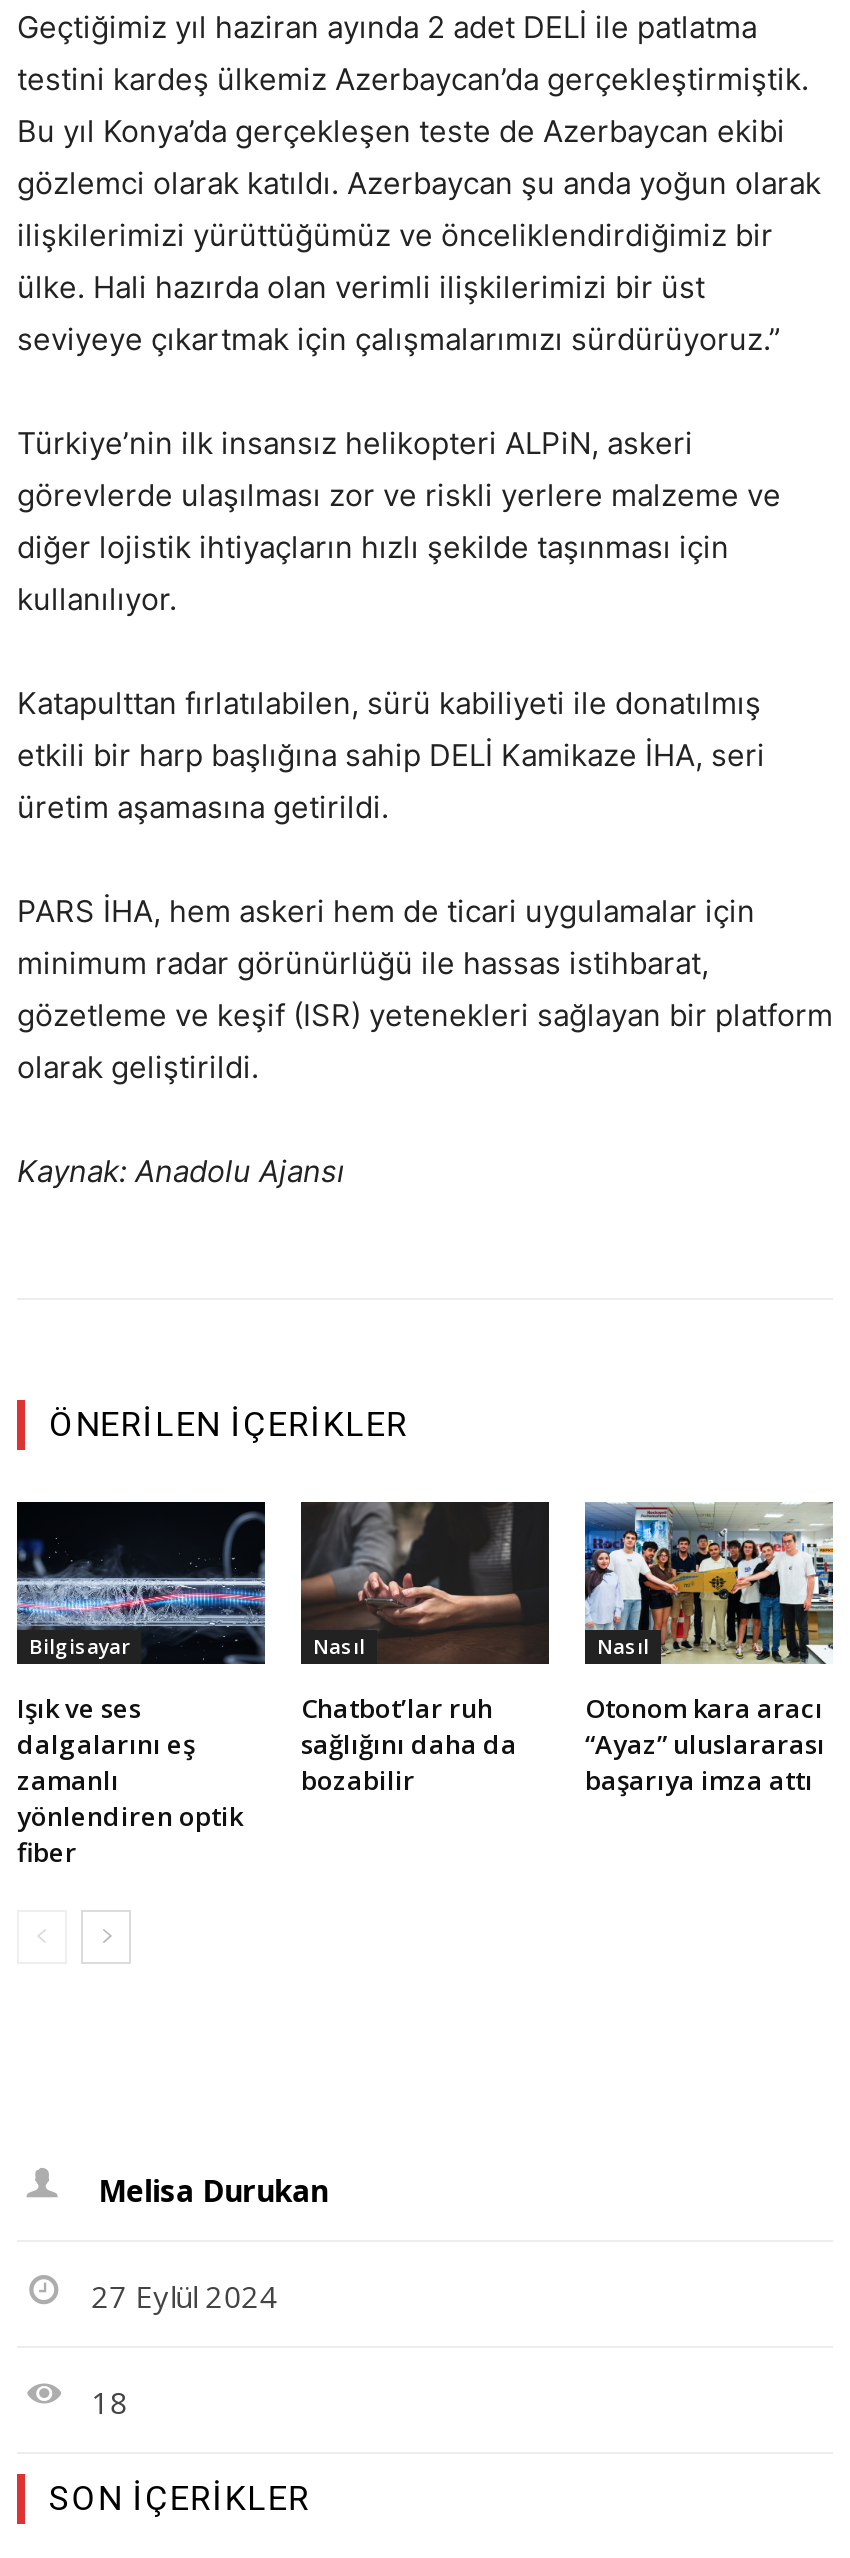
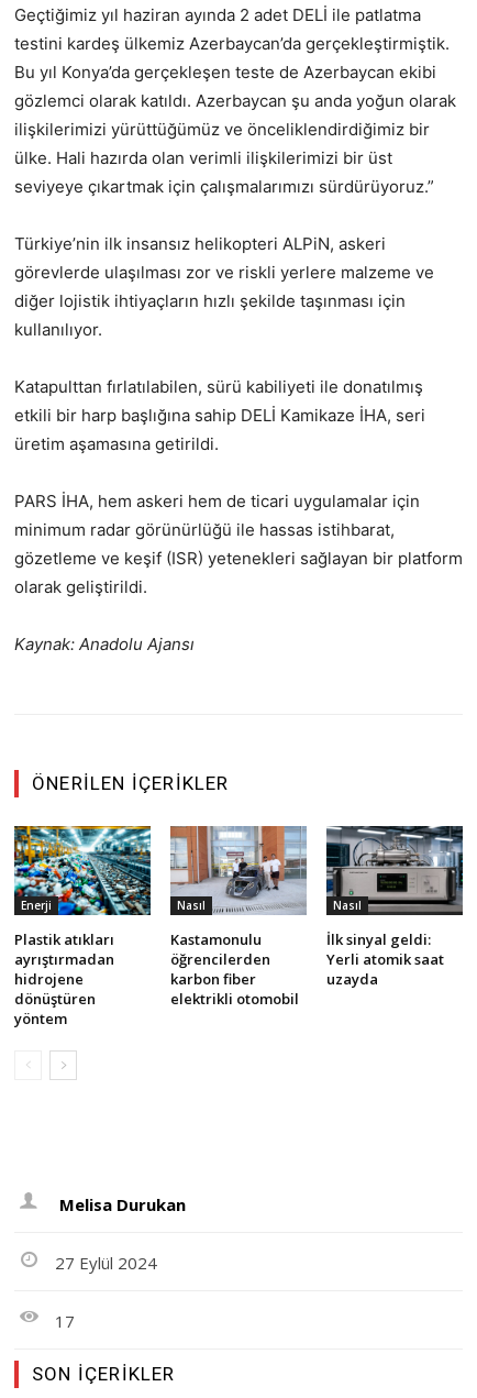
- [image]
- Bilgisayar
+ [image]
+ Enerji

- [image]
- Chatbot’lar ruh
- sağlığını daha da
- bozabilir
+ [image]
+ Kastamonulu
+ öğrencilerden
+ karbon fiber
+ elektrikli otomobil

- [image]
- Otonom kara aracı
- “Ayaz” uluslararası
- başarıya imza attı
+ [image]
+ İlk sinyal geldi:
+ Yerli atomik saat
+ uzayda

- Işık ve ses
- dalgalarını eş
- zamanlı
- yönlendiren optik
- fiber
+ Plastik atıkları
+ ayrıştırmadan
+ hidrojene
+ dönüştüren
+ yöntem

- 18
+ 17
